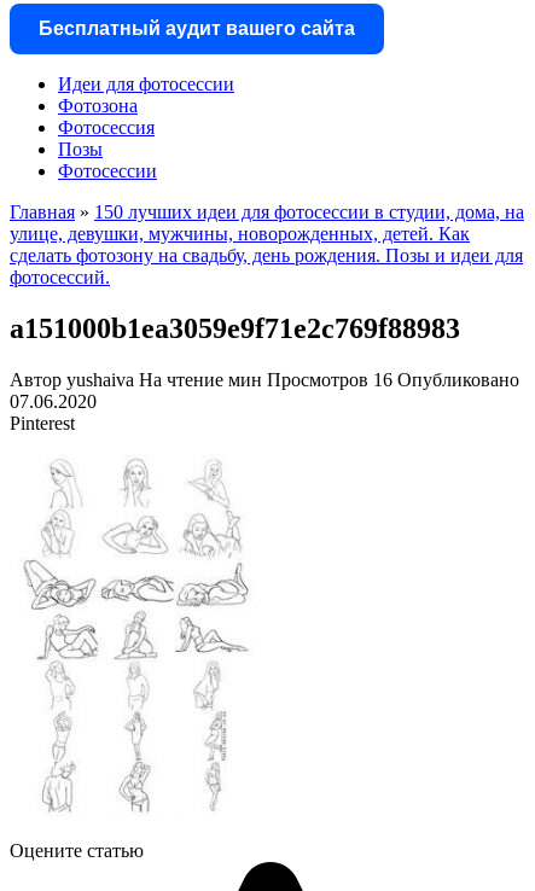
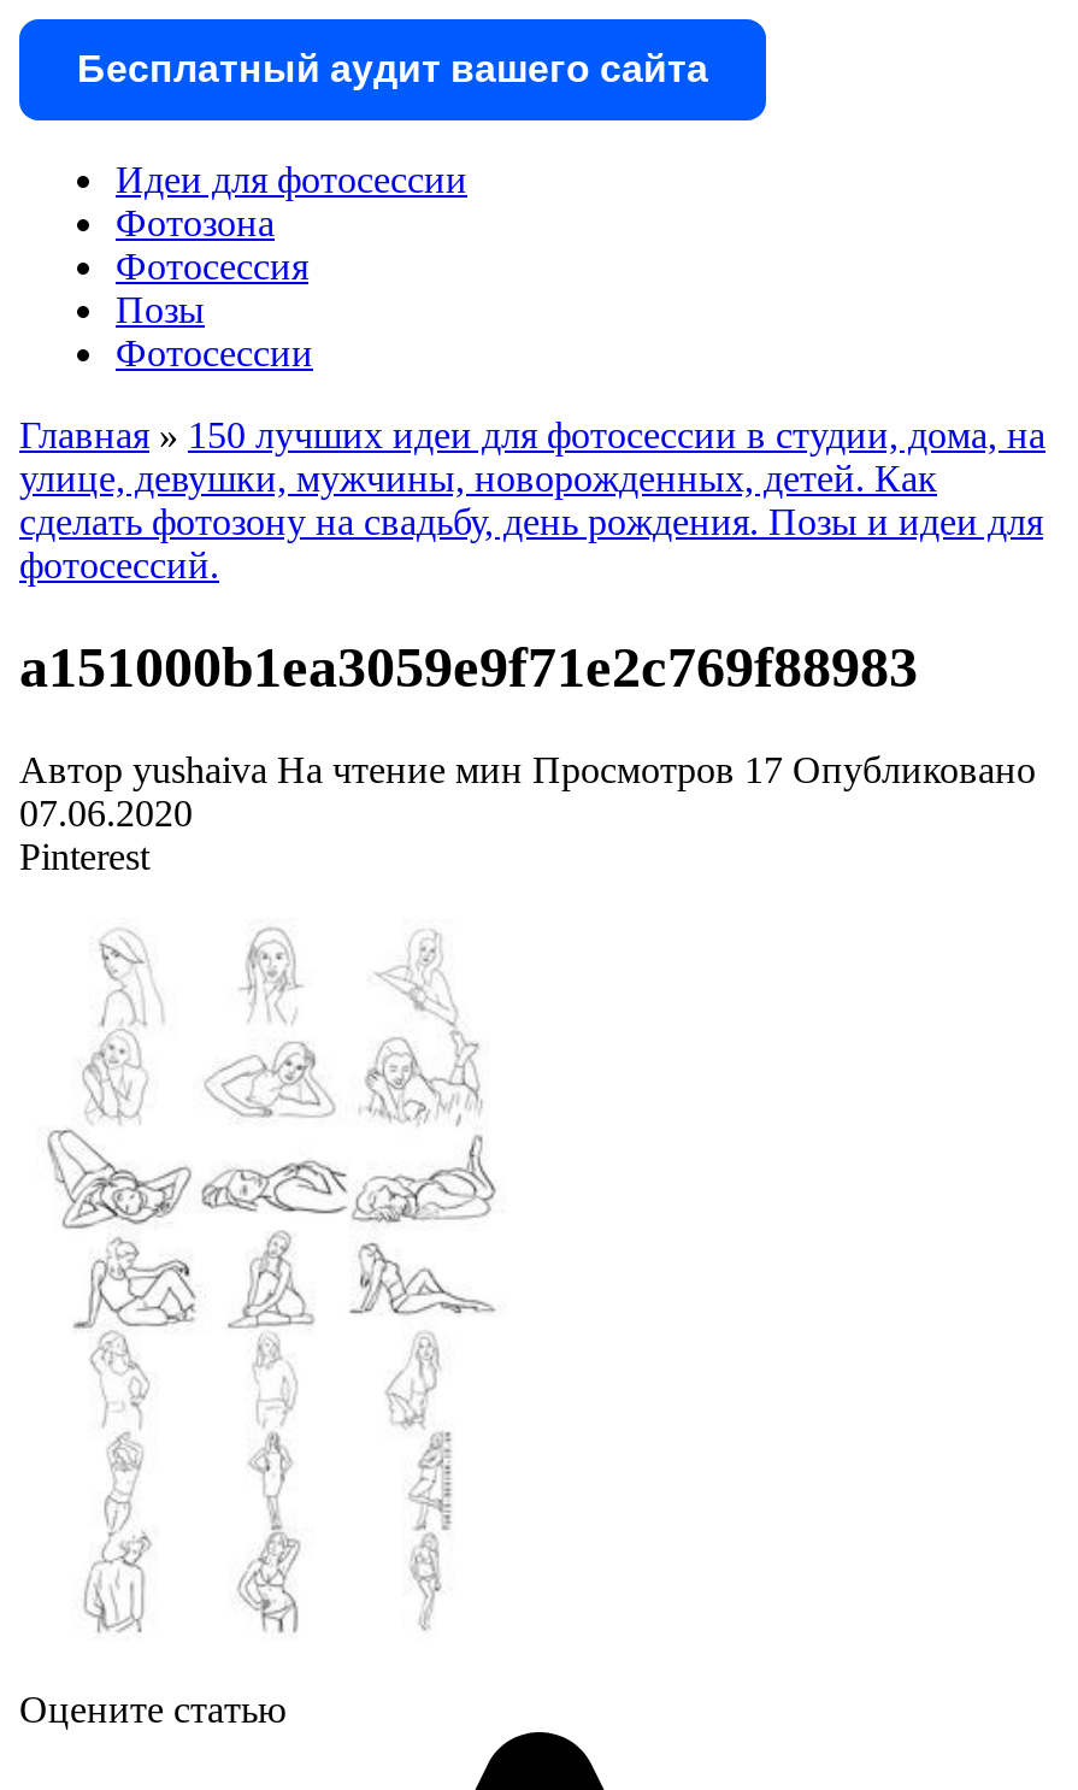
- Автор yushaiva На чтение мин Просмотров 16 Опубликовано
+ Автор yushaiva На чтение мин Просмотров 17 Опубликовано
